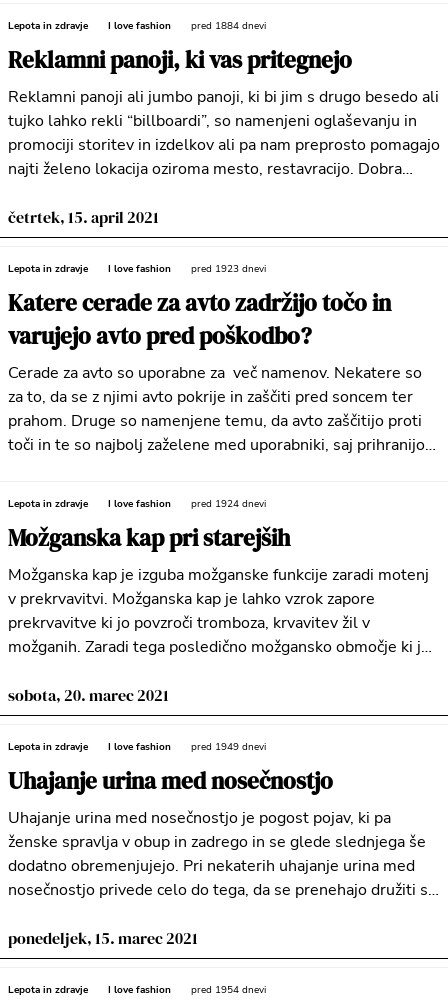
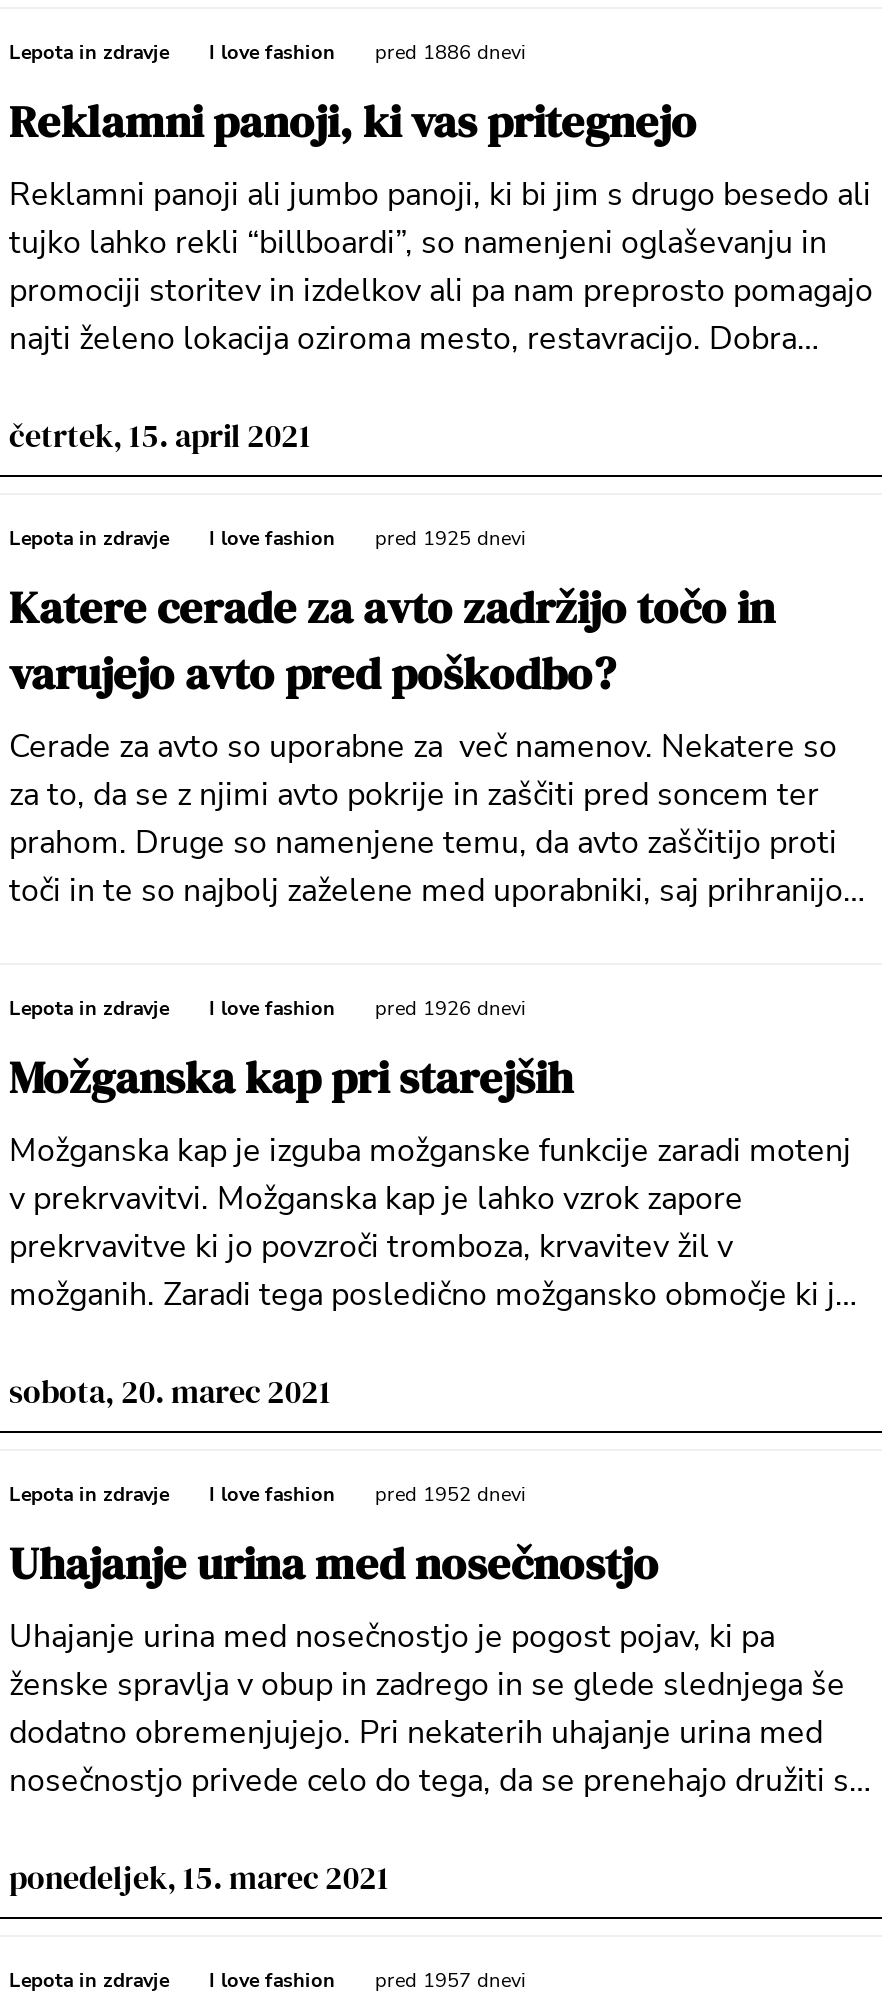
- Lepota in zdravje I love fashion pred 1884 dnevi
+ Lepota in zdravje I love fashion pred 1886 dnevi

- Lepota in zdravje I love fashion pred 1923 dnevi
+ Lepota in zdravje I love fashion pred 1925 dnevi

- pred 1924 dnevi
+ pred 1926 dnevi

- Lepota in zdravje I love fashion pred 1949 dnevi
+ Lepota in zdravje I love fashion pred 1952 dnevi

- Lepota in zdravje I love fashion pred 1954 dnevi
+ Lepota in zdravje I love fashion pred 1957 dnevi
